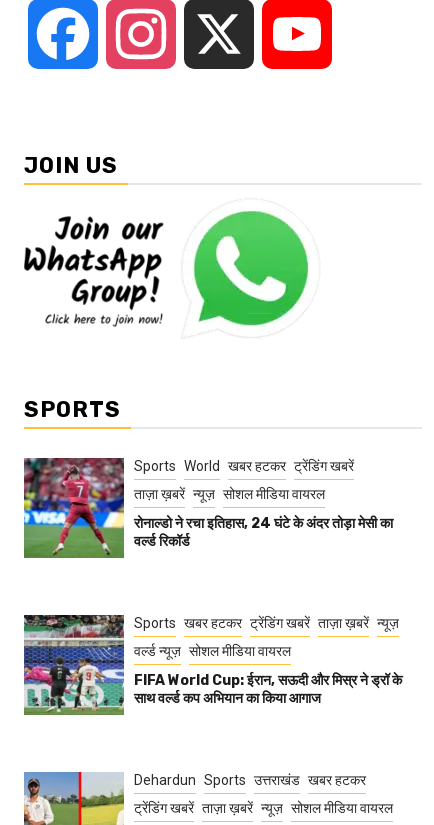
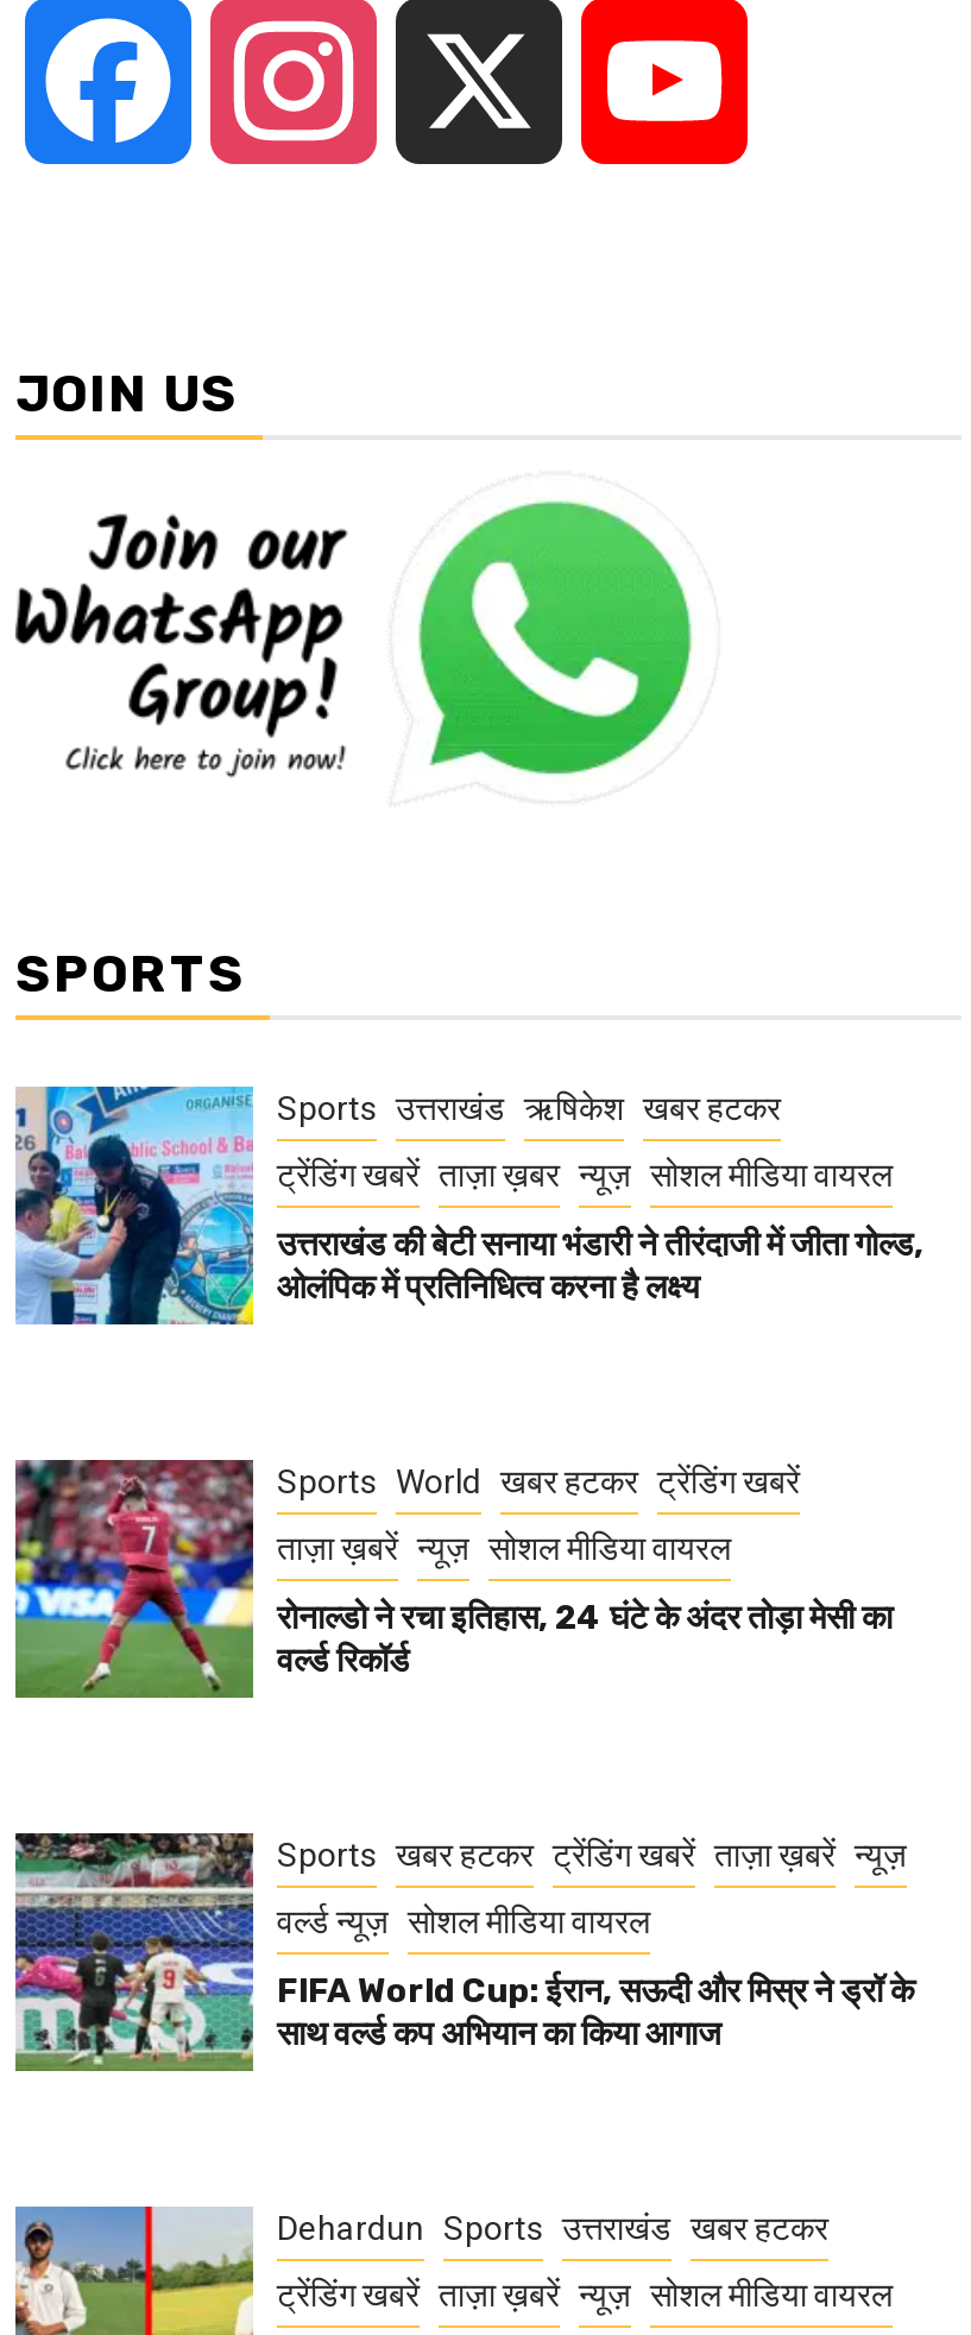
+ [image]
+ Sports उत्तराखंड ऋषिकेश खबर हटकर
+ ट्रेंडिंग खबरें ताज़ा ख़बर न्यूज़ सोशल मीडिया वायरल
+ उत्तराखंड की बेटी सनाया भंडारी ने तीरंदाजी में जीता गोल्ड,
+ ओलंपिक में प्रतिनिधित्व करना है लक्ष्य
